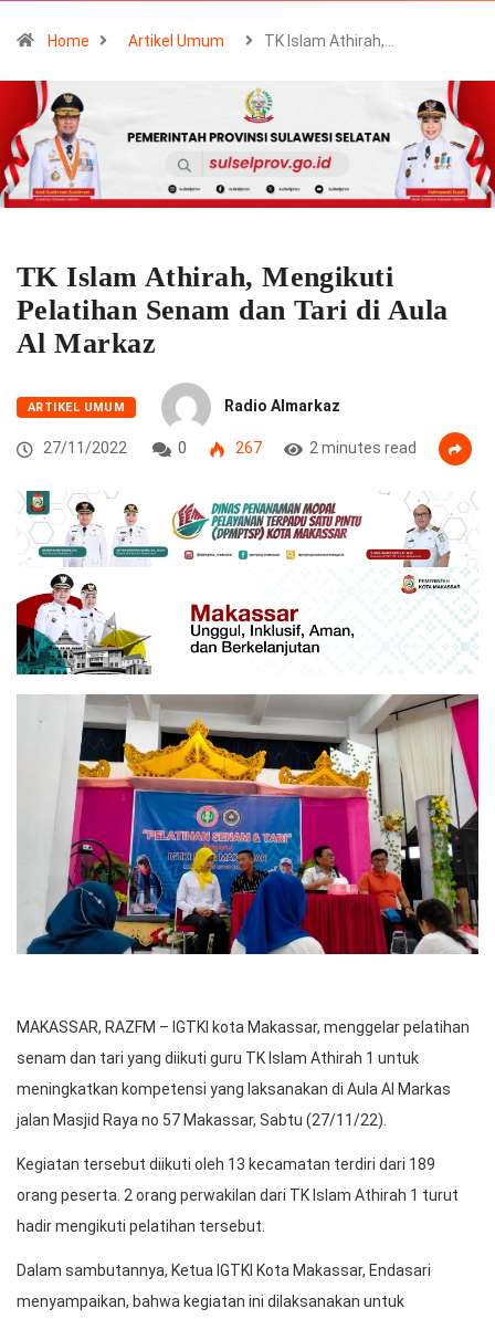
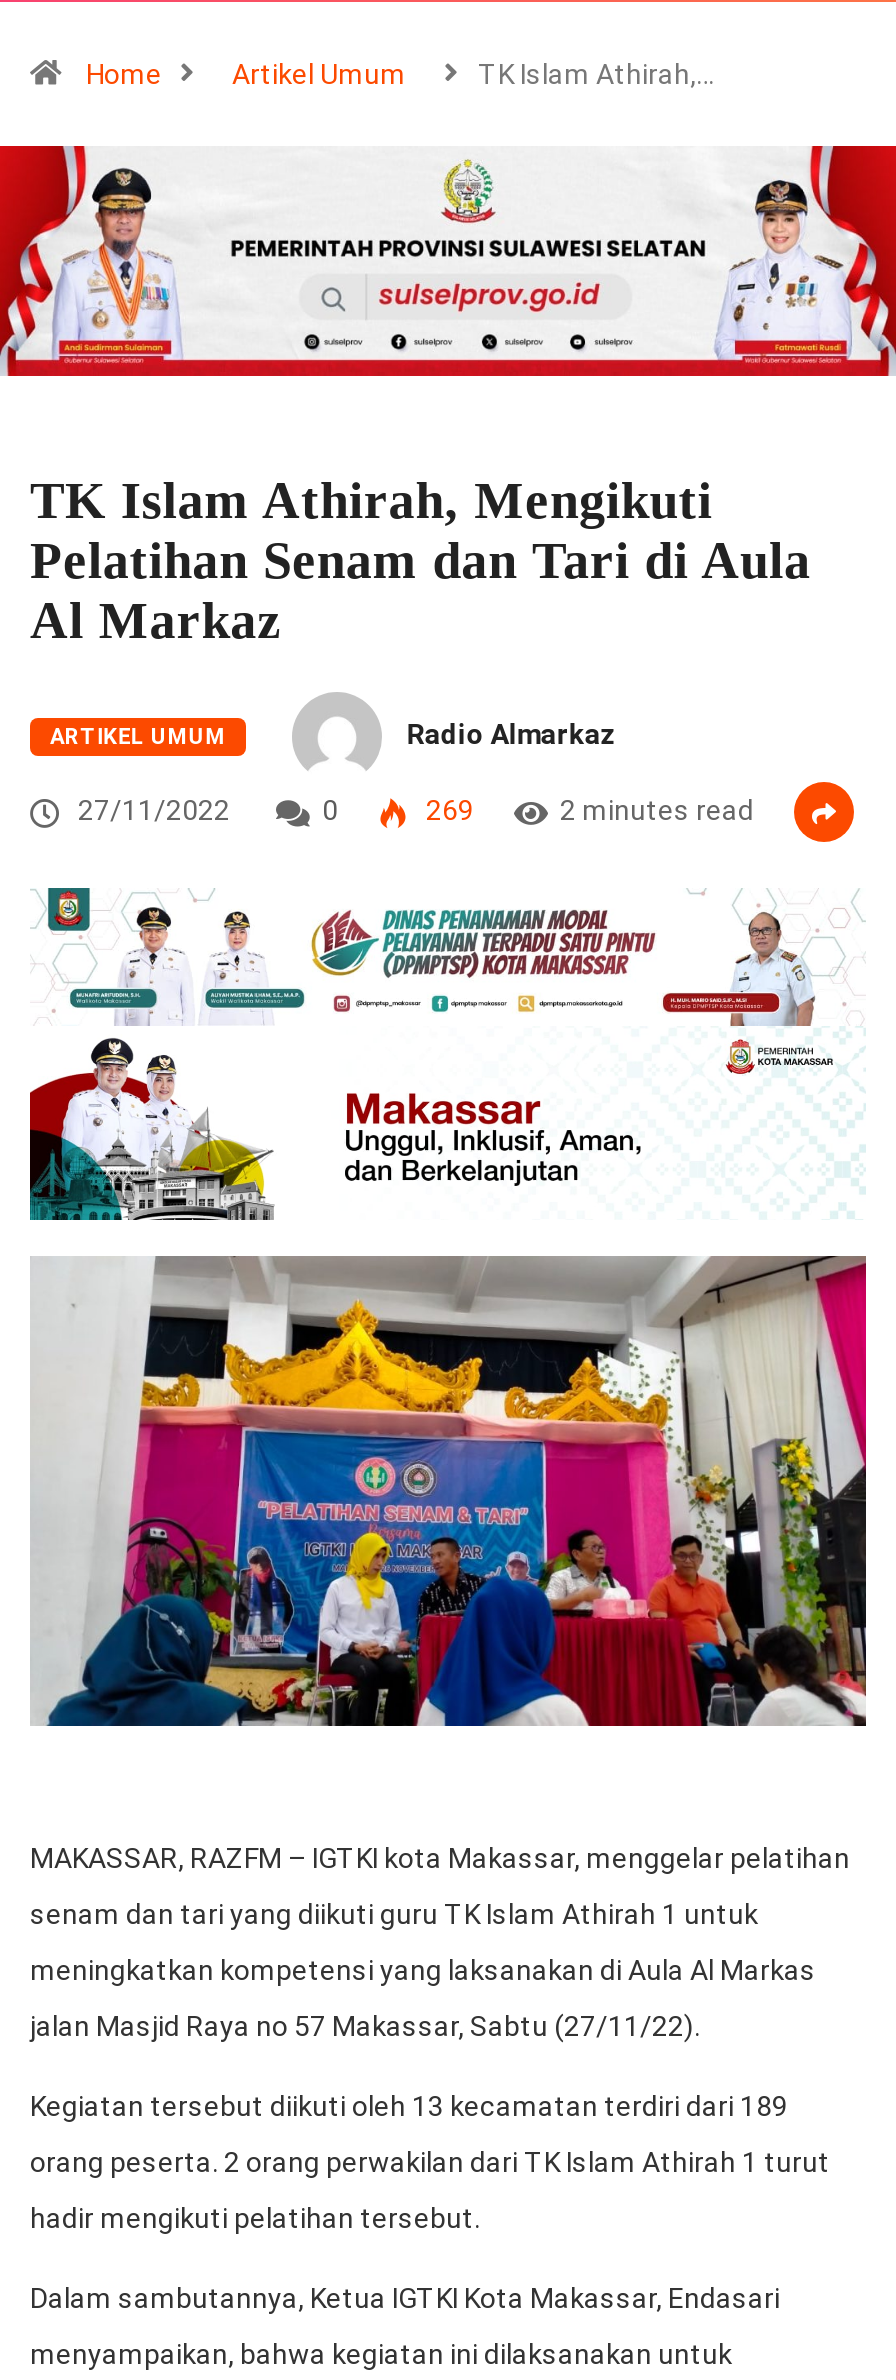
- 267
+ 269
